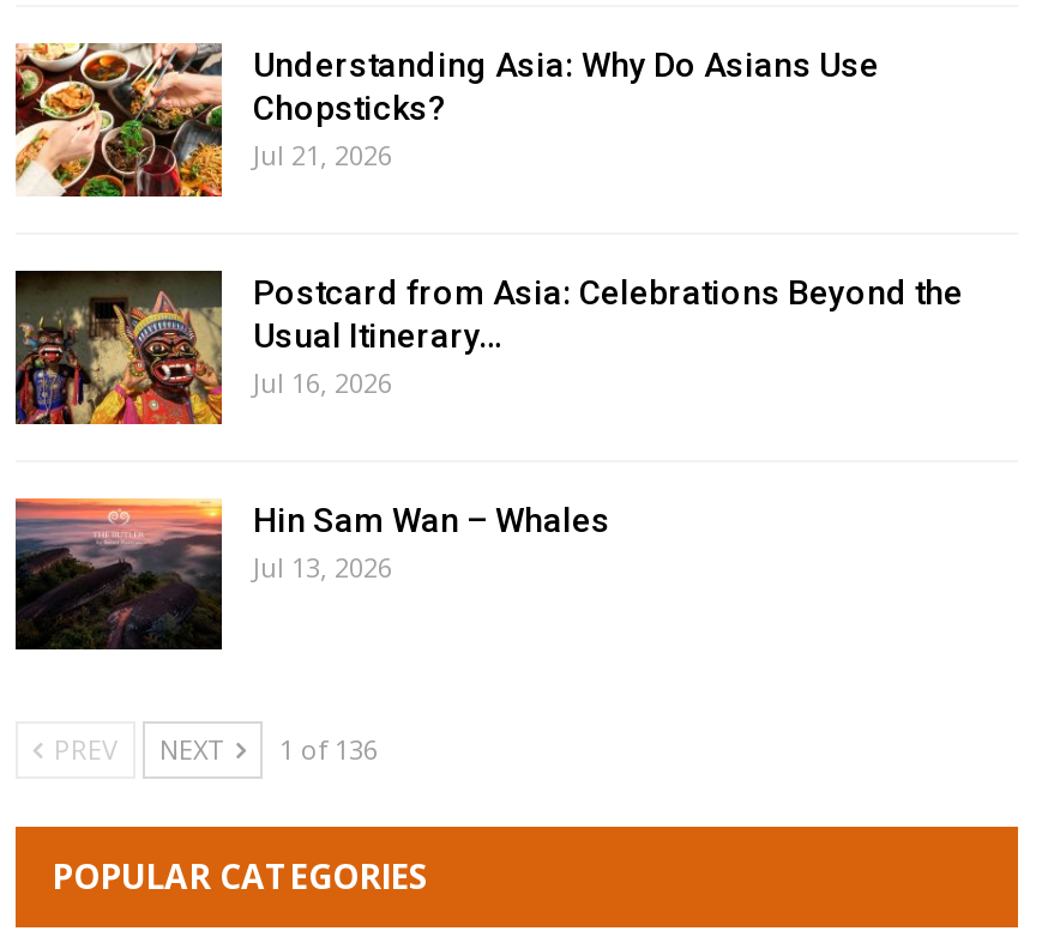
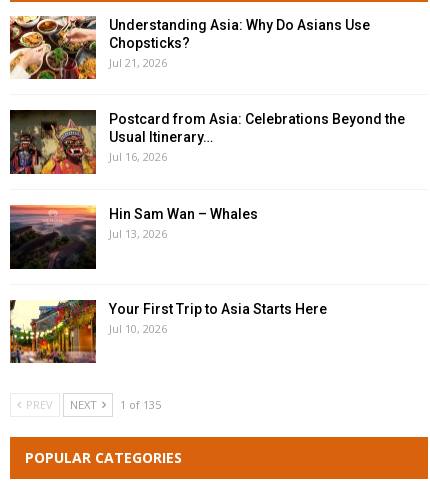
+ [image]
+ Your First Trip to Asia Starts Here
+ Jul 10, 2026

- PREV NEXT 1 of 136
+ PREV NEXT 1 of 135
